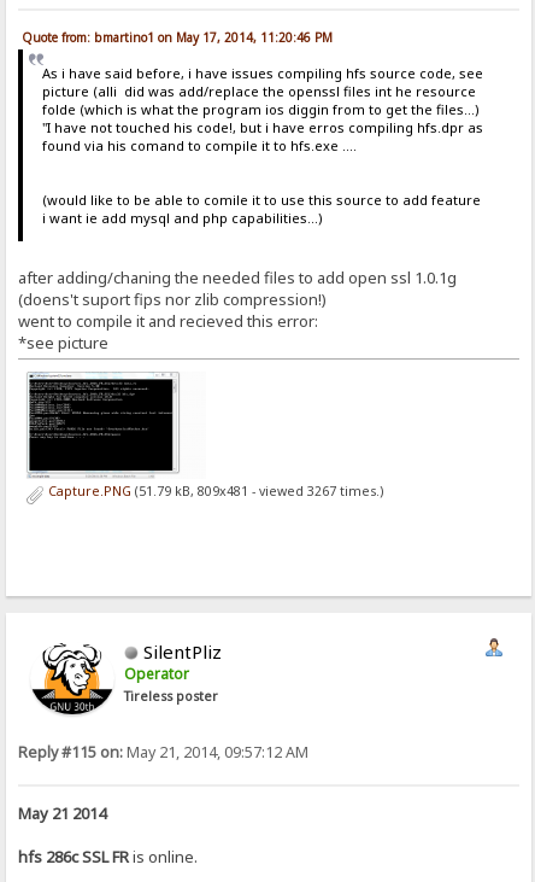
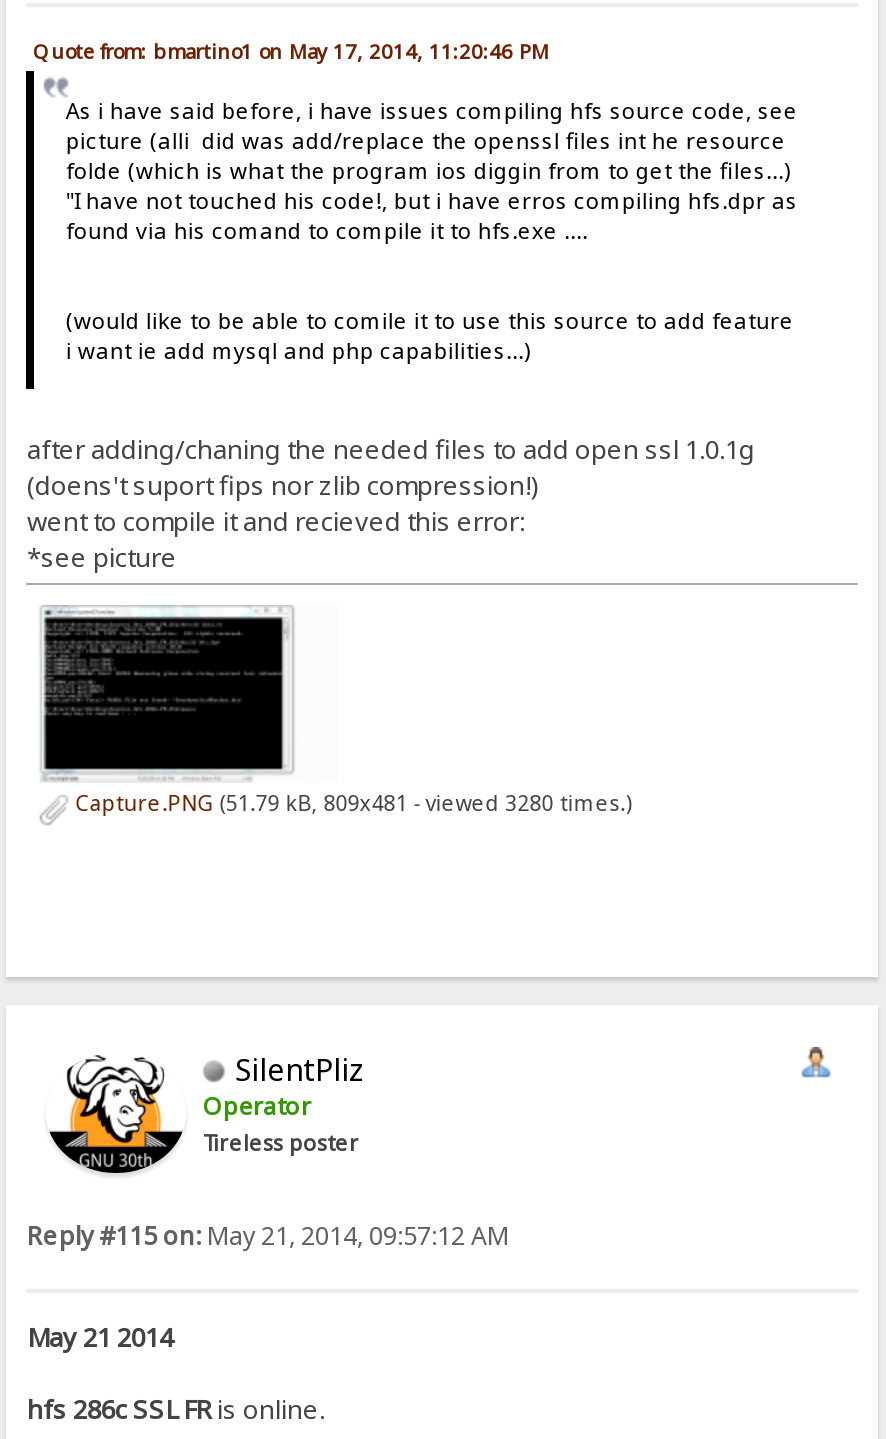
- Capture.PNG (51.79 kB, 809x481 - viewed 3267 times.)
+ Capture.PNG (51.79 kB, 809x481 - viewed 3280 times.)
